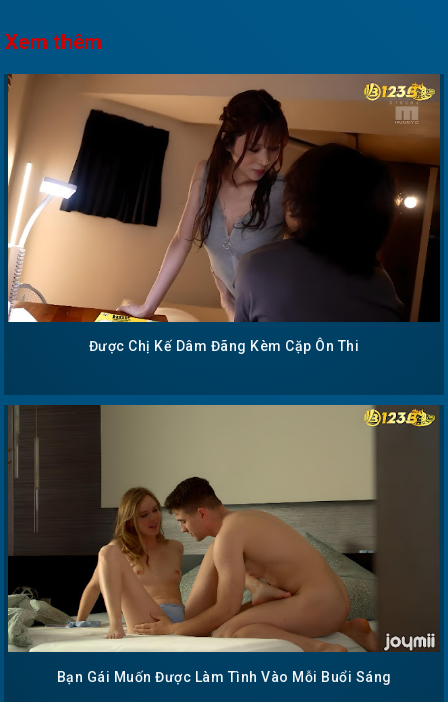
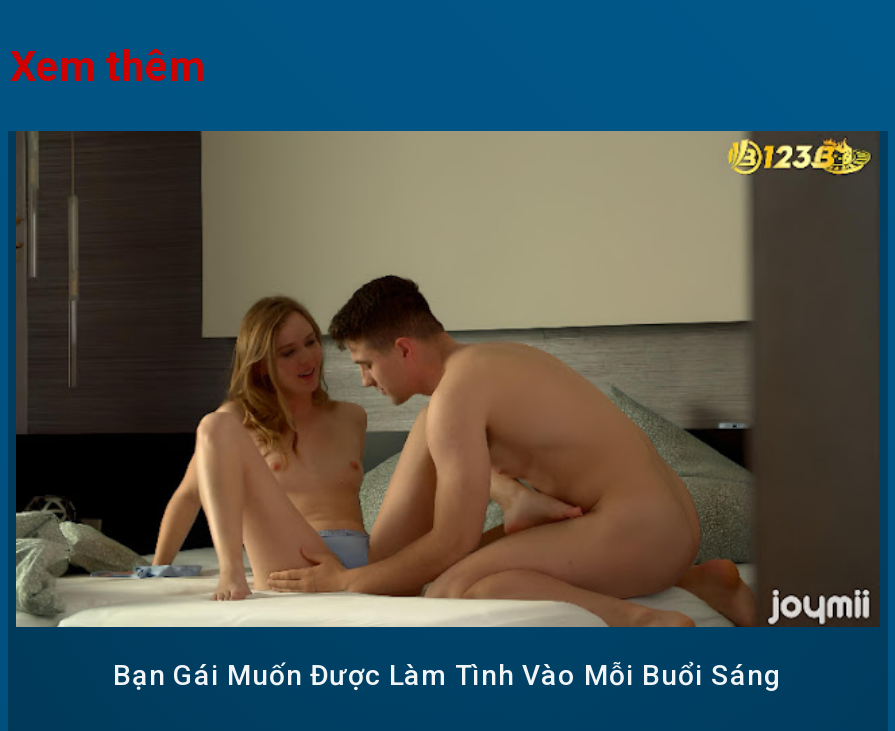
- [image]
- Được Chị Kế Dâm Đãng Kèm Cặp Ôn Thi
